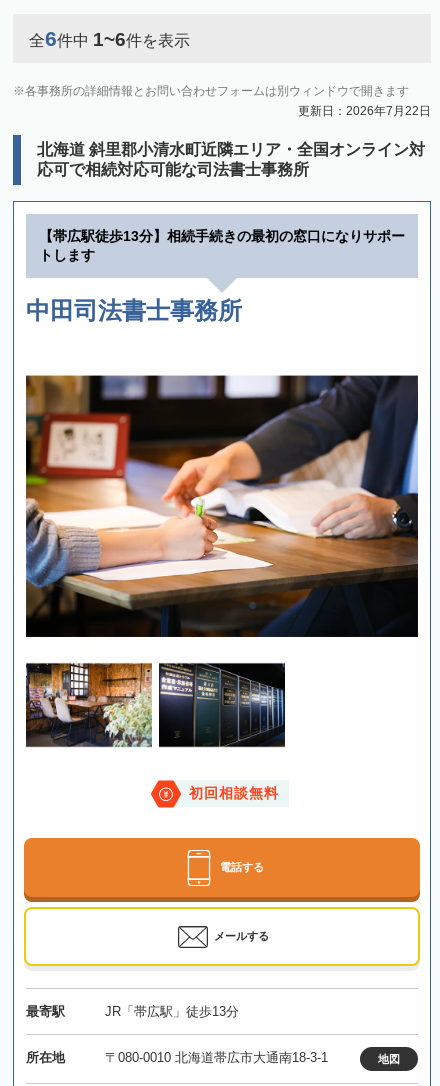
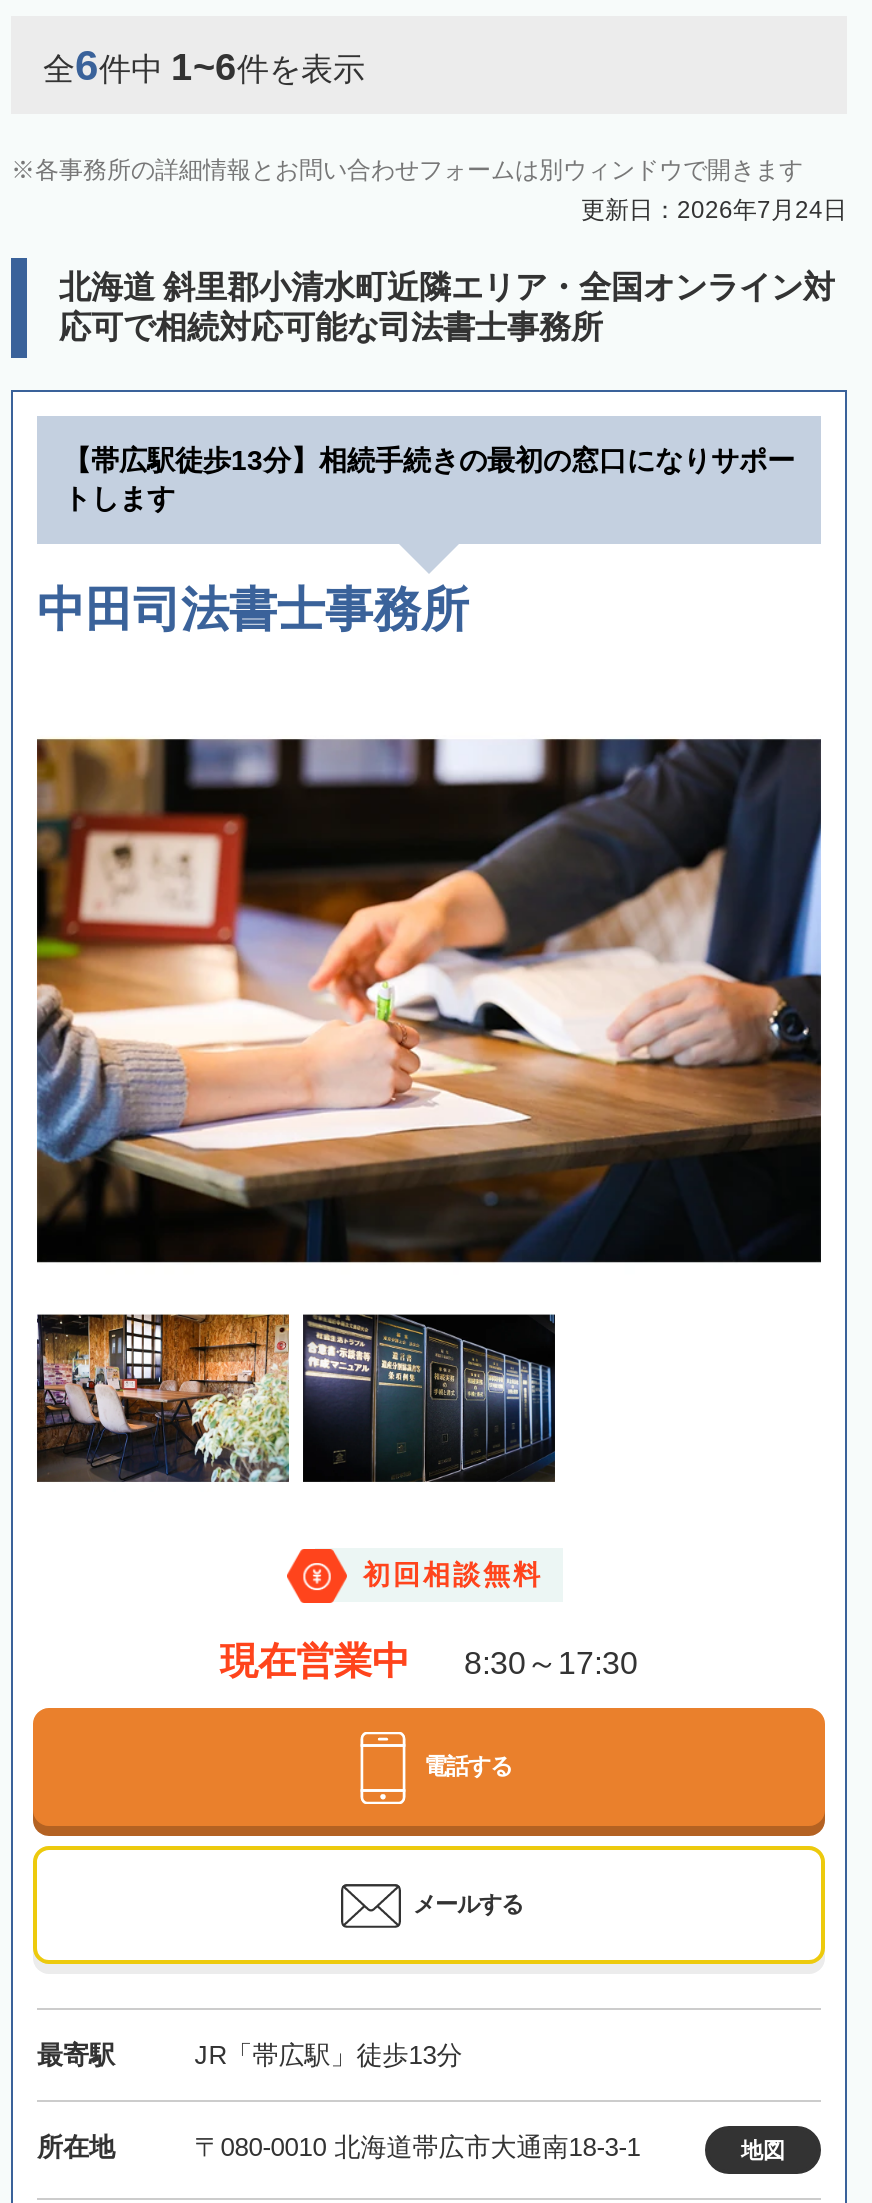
- 更新日：2026年7月22日
+ 更新日：2026年7月24日

+ 現在営業中
+ 8:30～17:30
